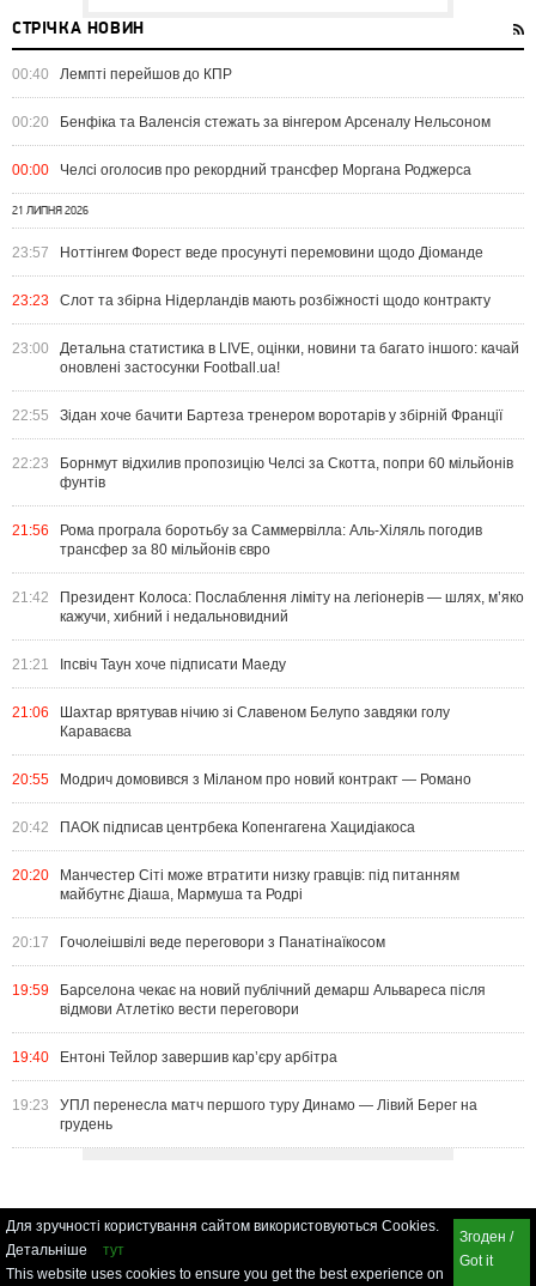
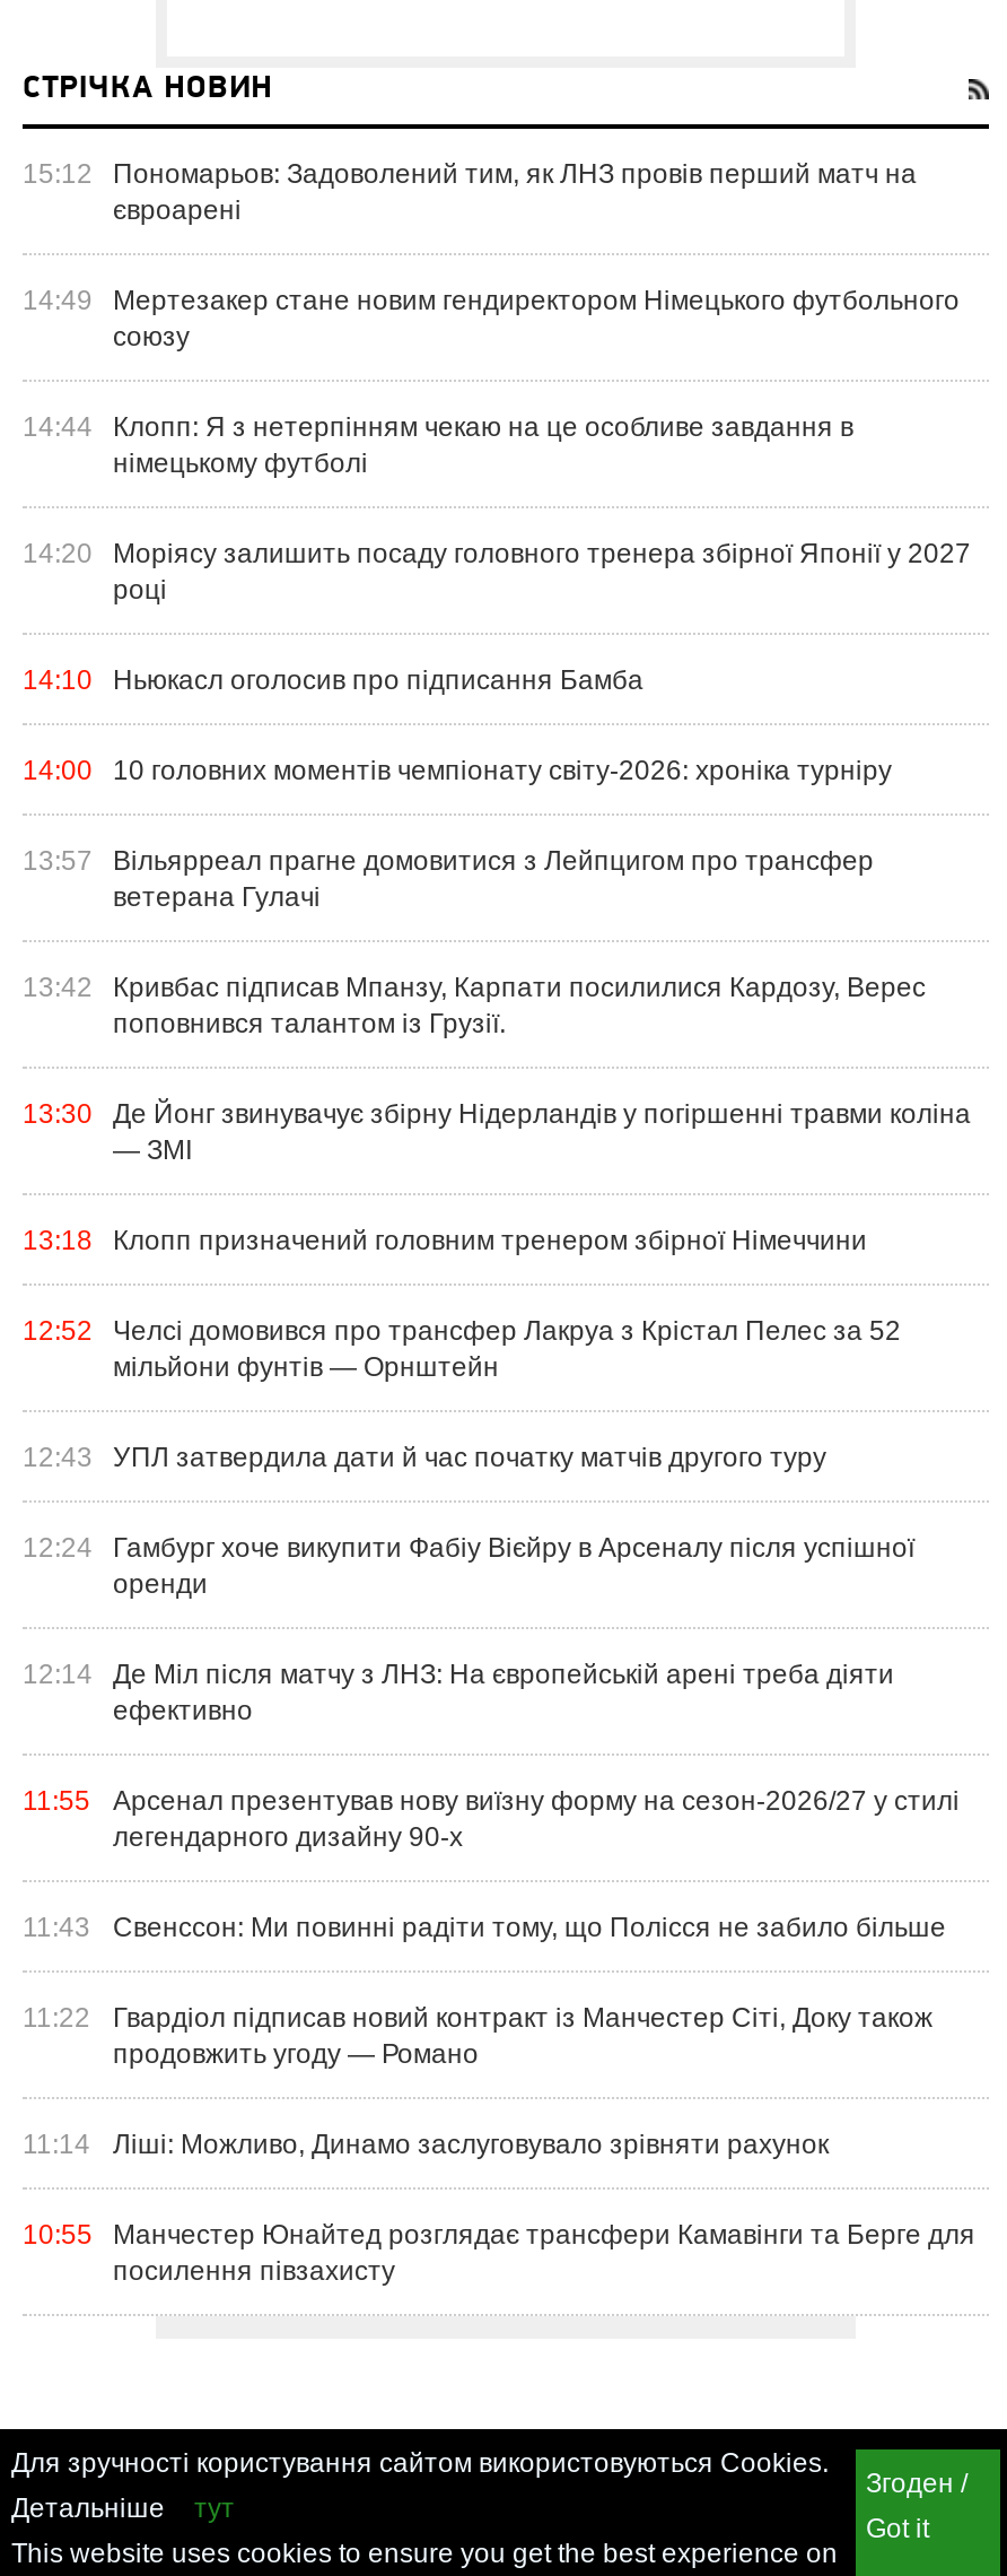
- 00:40
- Лемпті перейшов до КПР
- 00:20
- Бенфіка та Валенсія стежать за вінгером Арсеналу Нельсоном
- 00:00
- Челсі оголосив про рекордний трансфер Моргана Роджерса
- 21 ЛИПНЯ 2026
- 23:57
- Ноттінгем Форест веде просунуті перемовини щодо Діоманде
- 23:23
- Слот та збірна Нідерландів мають розбіжності щодо контракту
- 23:00
- Детальна статистика в LIVE, оцінки, новини та багато іншого: качай
- оновлені застосунки Football.ua!
- 22:55
- Зідан хоче бачити Бартеза тренером воротарів у збірній Франції
- 22:23
- Борнмут відхилив пропозицію Челсі за Скотта, попри 60 мільйонів
- фунтів
- 21:56
- Рома програла боротьбу за Саммервілла: Аль-Хіляль погодив
- трансфер за 80 мільйонів євро
- 21:42
- Президент Колоса: Послаблення ліміту на легіонерів — шлях, м’яко
- кажучи, хибний і недальновидний
- 21:21
- Іпсвіч Таун хоче підписати Маеду
- 21:06
- Шахтар врятував нічию зі Славеном Белупо завдяки голу
- Караваєва
- 20:55
- Модрич домовився з Міланом про новий контракт — Романо
- 20:42
- ПАОК підписав центрбека Копенгагена Хацидіакоса
- 20:20
- Манчестер Сіті може втратити низку гравців: під питанням
- майбутнє Діаша, Мармуша та Родрі
- 20:17
- Гочолеішвілі веде переговори з Панатінаїкосом
- 19:59
- Барселона чекає на новий публічний демарш Альвареса після
- відмови Атлетіко вести переговори
- 19:40
- Ентоні Тейлор завершив кар’єру арбітра
- 19:23
- УПЛ перенесла матч першого туру Динамо — Лівий Берег на
- грудень
+ 15:12
+ Пономарьов: Задоволений тим, як ЛНЗ провів перший матч на
+ євроарені
+ 14:49
+ Мертезакер стане новим гендиректором Німецького футбольного
+ союзу
+ 14:44
+ Клопп: Я з нетерпінням чекаю на це особливе завдання в
+ німецькому футболі
+ 14:20
+ Моріясу залишить посаду головного тренера збірної Японії у 2027
+ році
+ 14:10
+ Ньюкасл оголосив про підписання Бамба
+ 14:00
+ 10 головних моментів чемпіонату світу-2026: хроніка турніру
+ 13:57
+ Вільярреал прагне домовитися з Лейпцигом про трансфер
+ ветерана Гулачі
+ 13:42
+ Кривбас підписав Мпанзу, Карпати посилилися Кардозу, Верес
+ поповнився талантом із Грузії.
+ 13:30
+ Де Йонг звинувачує збірну Нідерландів у погіршенні травми коліна
+ — ЗМІ
+ 13:18
+ Клопп призначений головним тренером збірної Німеччини
+ 12:52
+ Челсі домовився про трансфер Лакруа з Крістал Пелес за 52
+ мільйони фунтів — Орнштейн
+ 12:43
+ УПЛ затвердила дати й час початку матчів другого туру
+ 12:24
+ Гамбург хоче викупити Фабіу Вієйру в Арсеналу після успішної
+ оренди
+ 12:14
+ Де Міл після матчу з ЛНЗ: На європейській арені треба діяти
+ ефективно
+ 11:55
+ Арсенал презентував нову виїзну форму на сезон-2026/27 у стилі
+ легендарного дизайну 90-х
+ 11:43
+ Свенссон: Ми повинні радіти тому, що Полісся не забило більше
+ 11:22
+ Гвардіол підписав новий контракт із Манчестер Сіті, Доку також
+ продовжить угоду — Романо
+ 11:14
+ Ліші: Можливо, Динамо заслуговувало зрівняти рахунок
+ 10:55
+ Манчестер Юнайтед розглядає трансфери Камавінги та Берге для
+ посилення півзахисту
